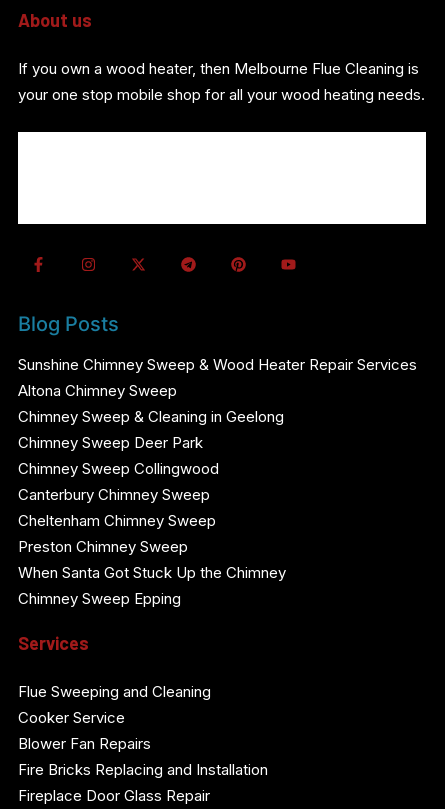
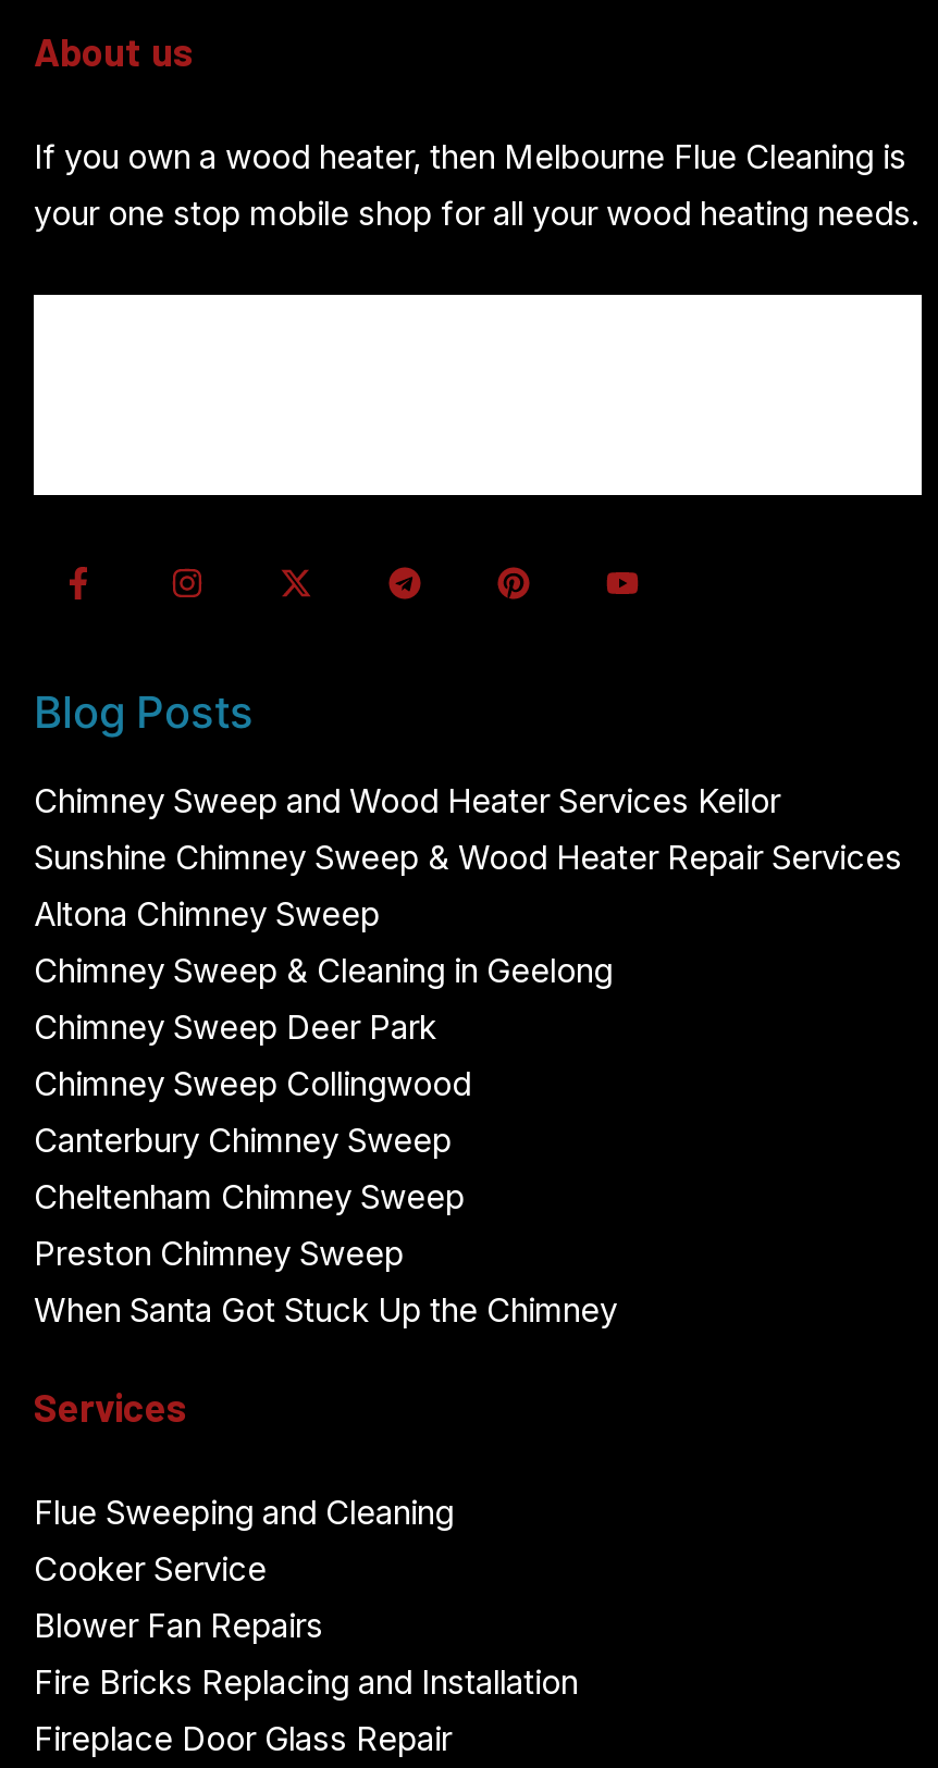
+ Chimney Sweep and Wood Heater Services Keilor

moved down: Sunshine Chimney Sweep & Wood Heater Repair Services | Altona Chimney Sweep | Chimney Sweep & Cleaning in Geelong | ... | Preston Chimney Sweep | When Santa Got Stuck Up the Chimney

- Chimney Sweep Epping
